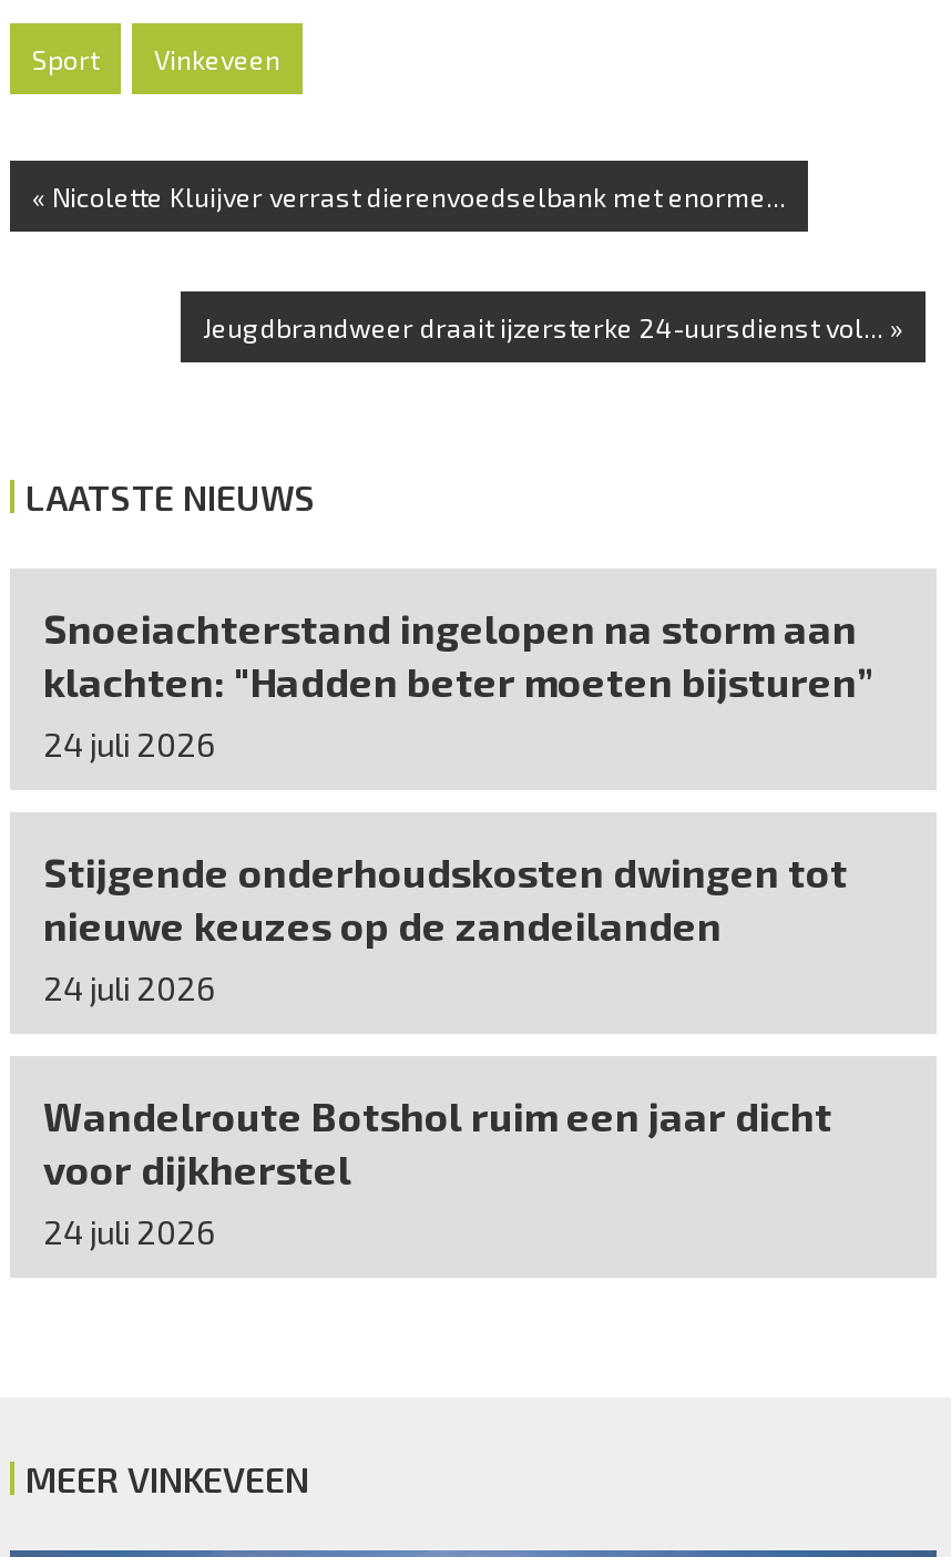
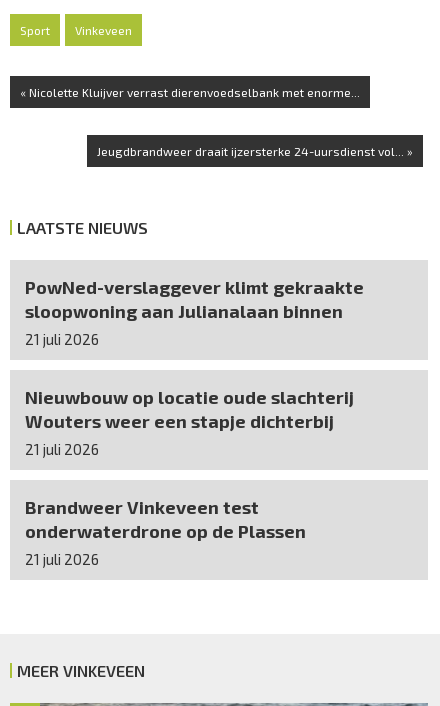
- Snoeiachterstand ingelopen na storm aan
- klachten: "Hadden beter moeten bijsturen”
- 24 juli 2026
+ PowNed-verslaggever klimt gekraakte
+ sloopwoning aan Julianalaan binnen
+ 21 juli 2026

- Stijgende onderhoudskosten dwingen tot
- nieuwe keuzes op de zandeilanden
- 24 juli 2026
+ Nieuwbouw op locatie oude slachterij
+ Wouters weer een stapje dichterbij
+ 21 juli 2026

- Wandelroute Botshol ruim een jaar dicht
- voor dijkherstel
- 24 juli 2026
+ Brandweer Vinkeveen test
+ onderwaterdrone op de Plassen
+ 21 juli 2026
